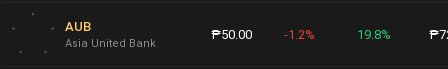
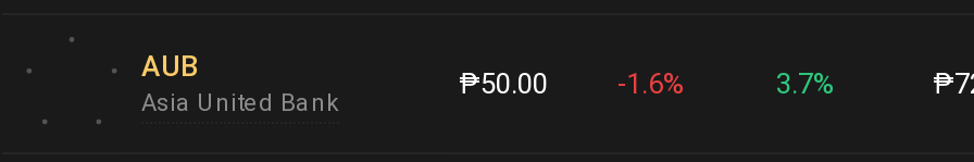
- -1.2%
+ -1.6%

- 19.8%
+ 3.7%
